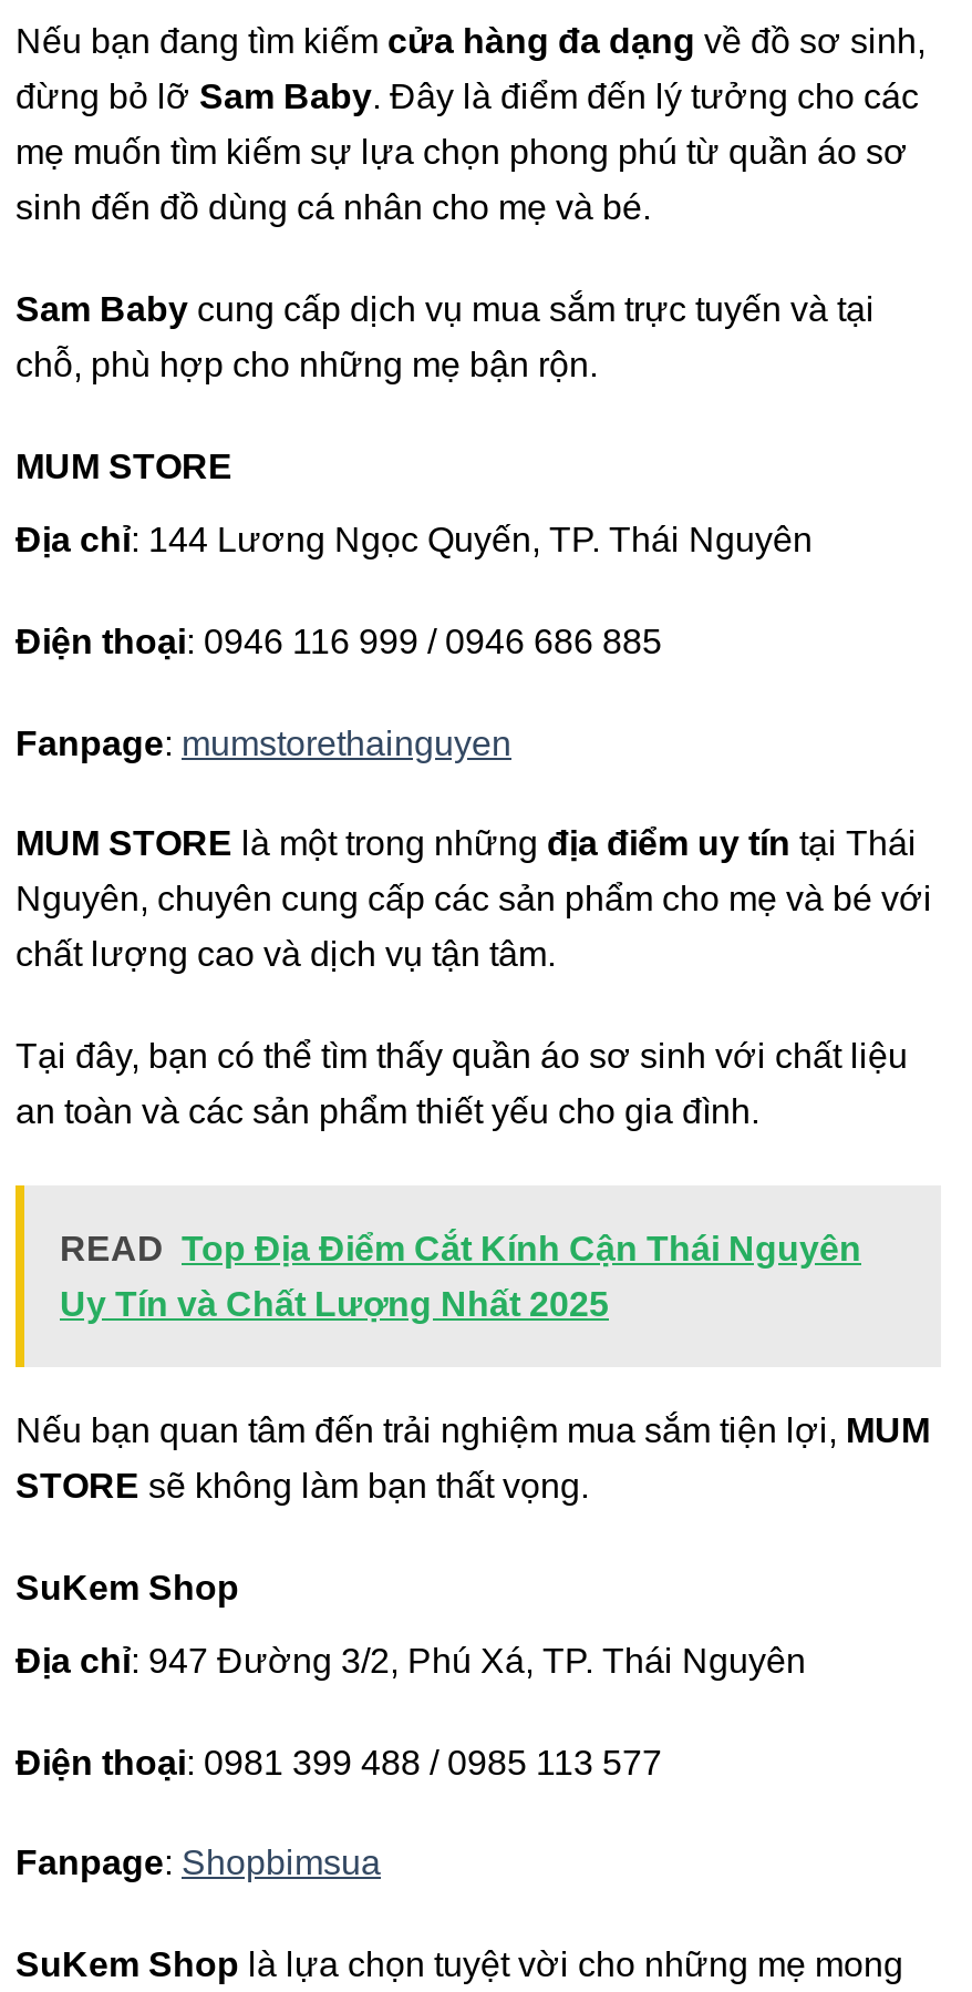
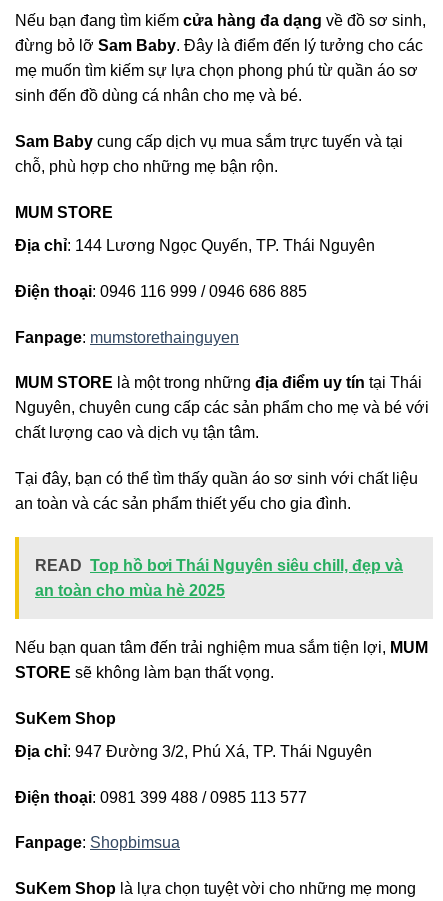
- READ Top Địa Điểm Cắt Kính Cận Thái Nguyên
+ READ Top hồ bơi Thái Nguyên siêu chill, đẹp và

- Uy Tín và Chất Lượng Nhất 2025
+ an toàn cho mùa hè 2025
